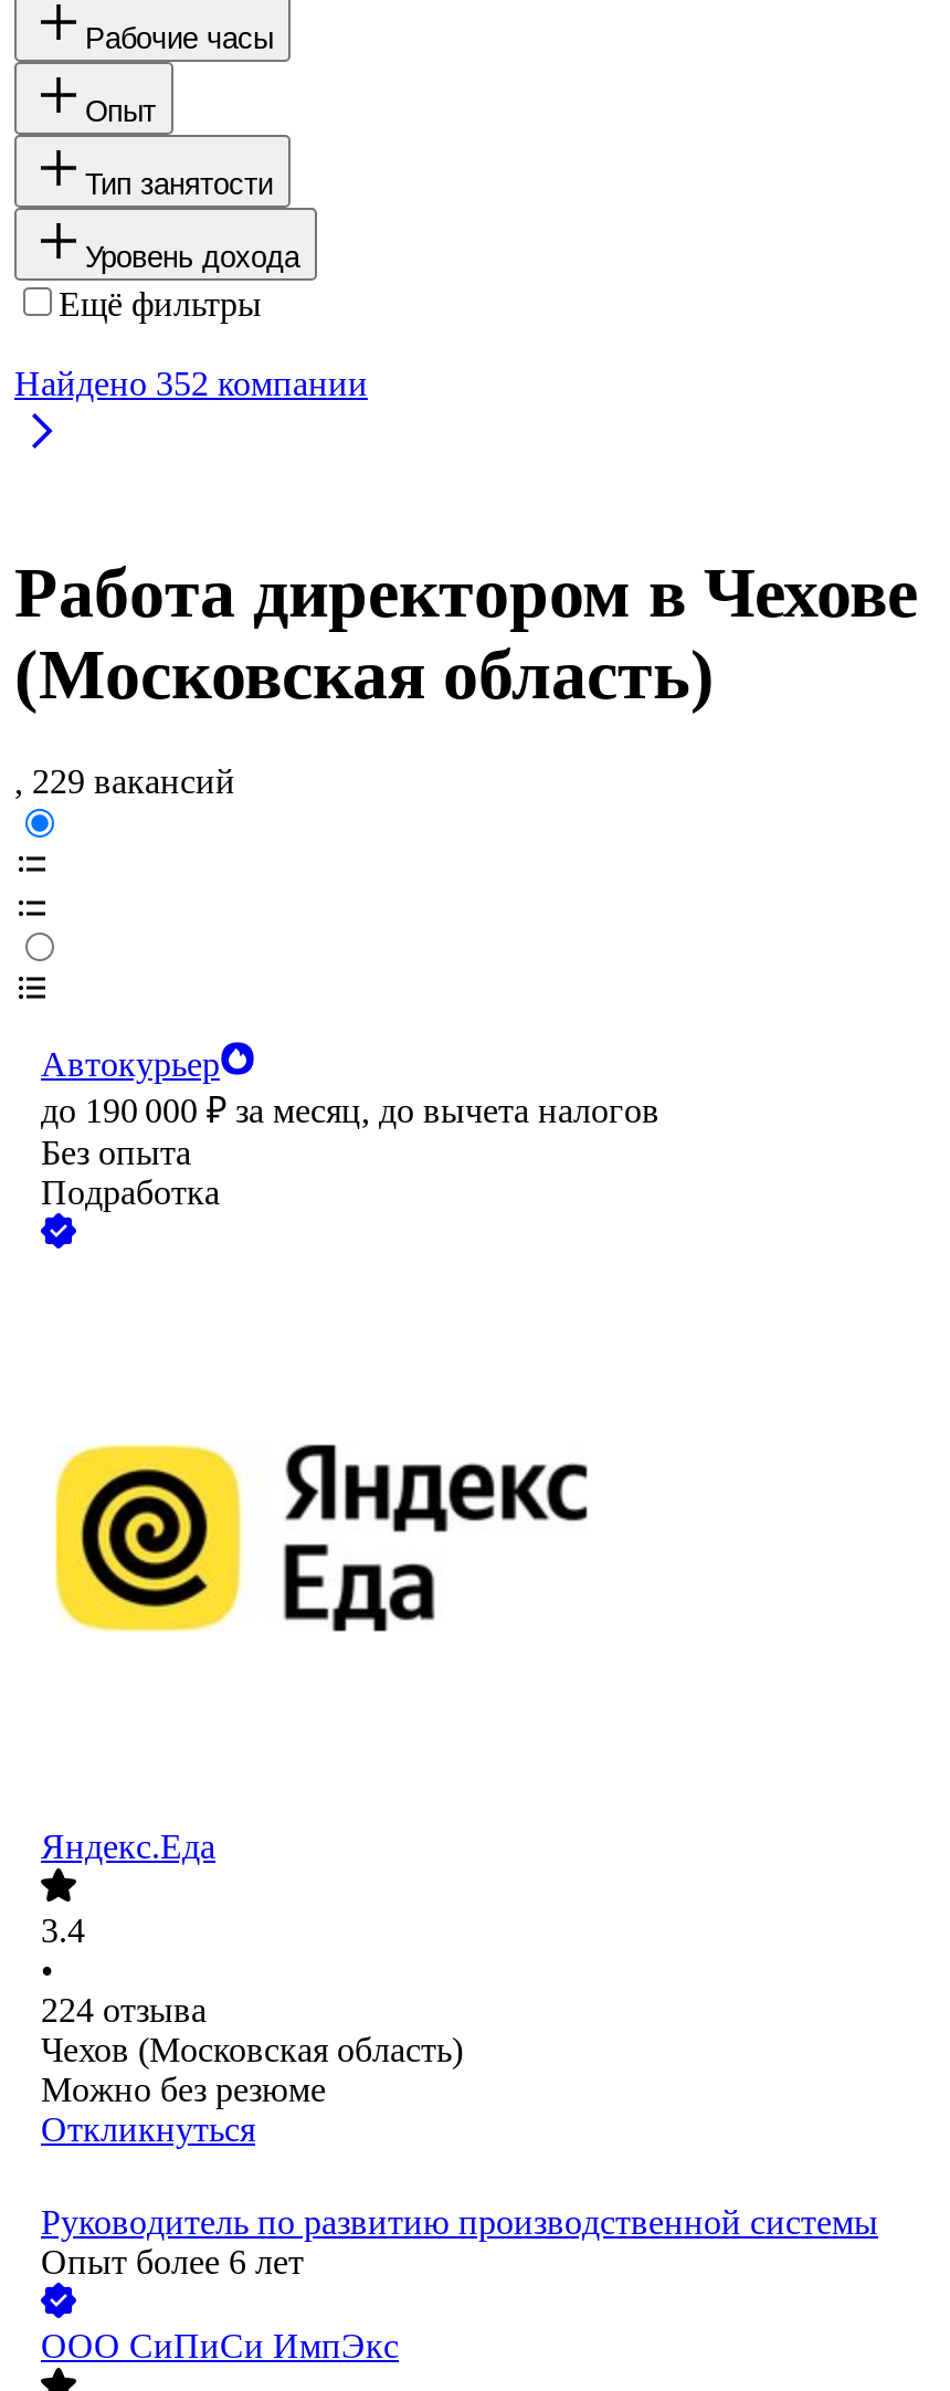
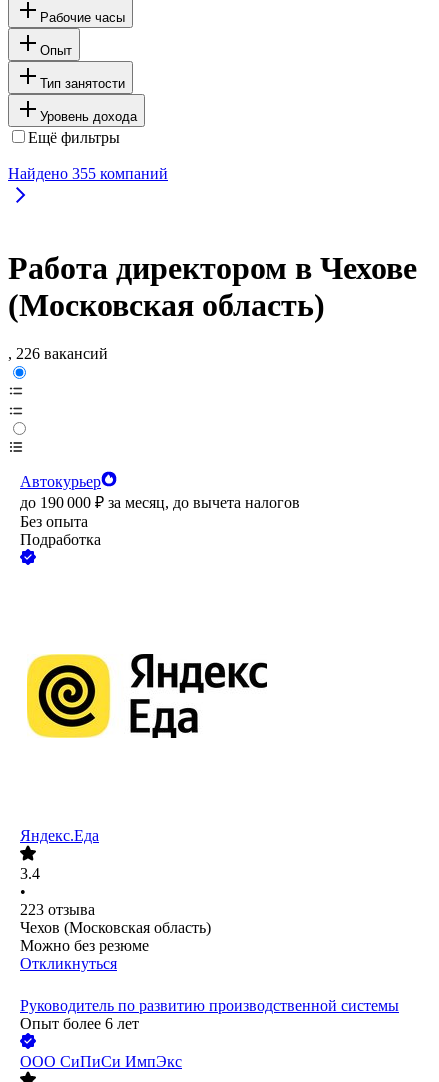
- Найдено 352 компании
+ Найдено 355 компаний

- , 229 вакансий
+ , 226 вакансий

- 224 отзыва
+ 223 отзыва
